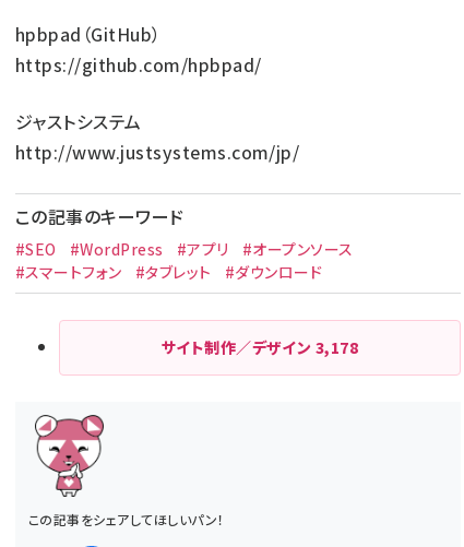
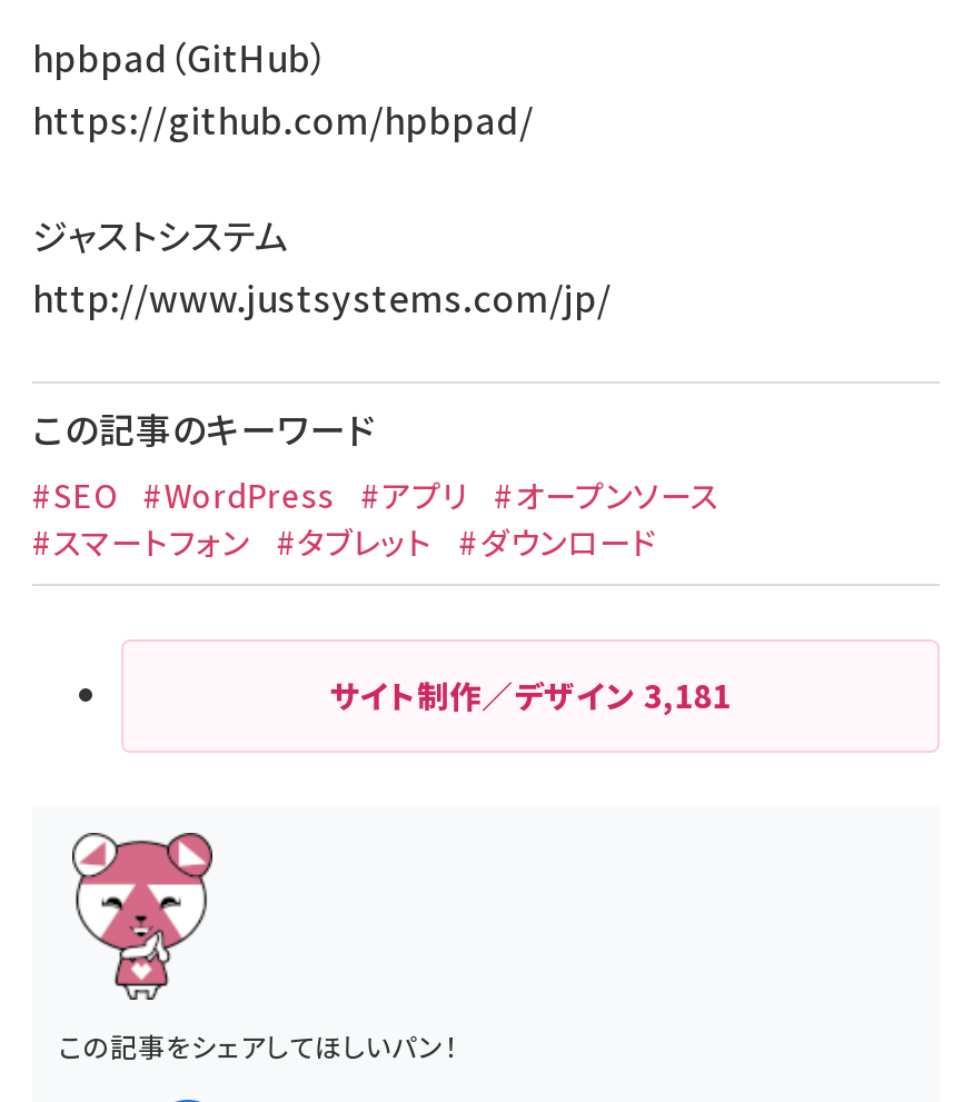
- サイト制作／デザイン3,178
+ サイト制作／デザイン3,181
